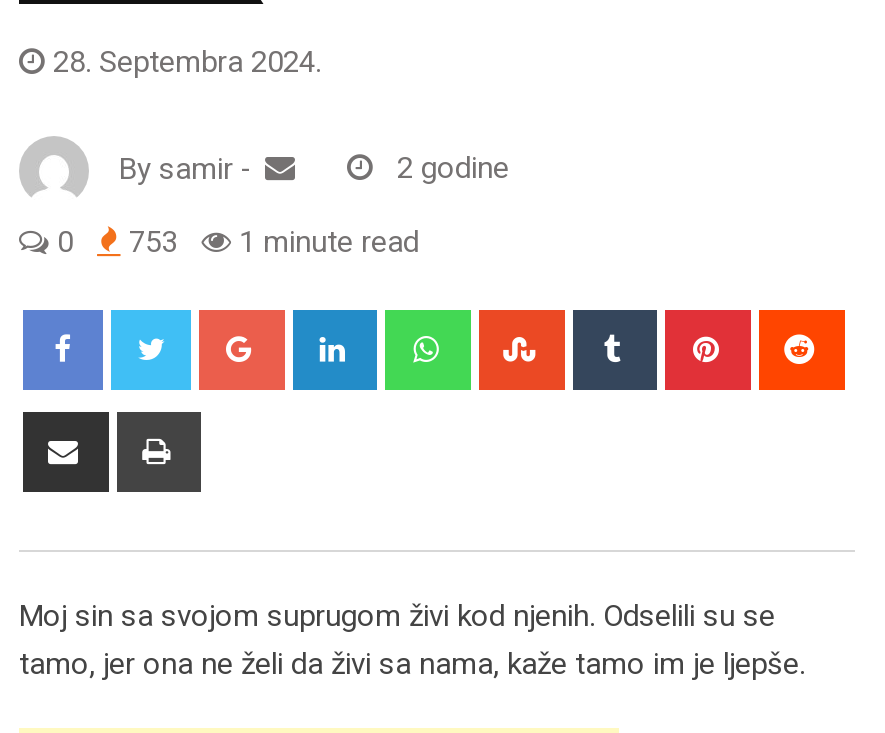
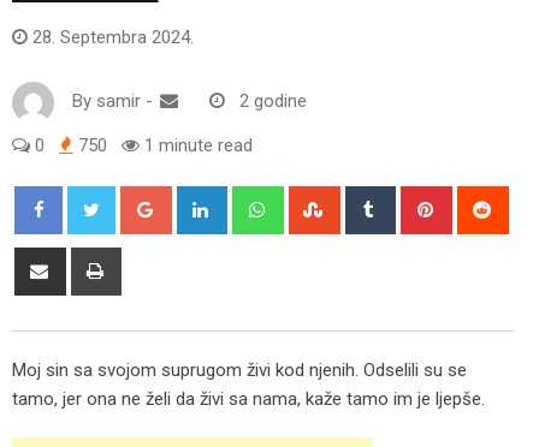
- 0 753 1 minute read
+ 0 750 1 minute read
